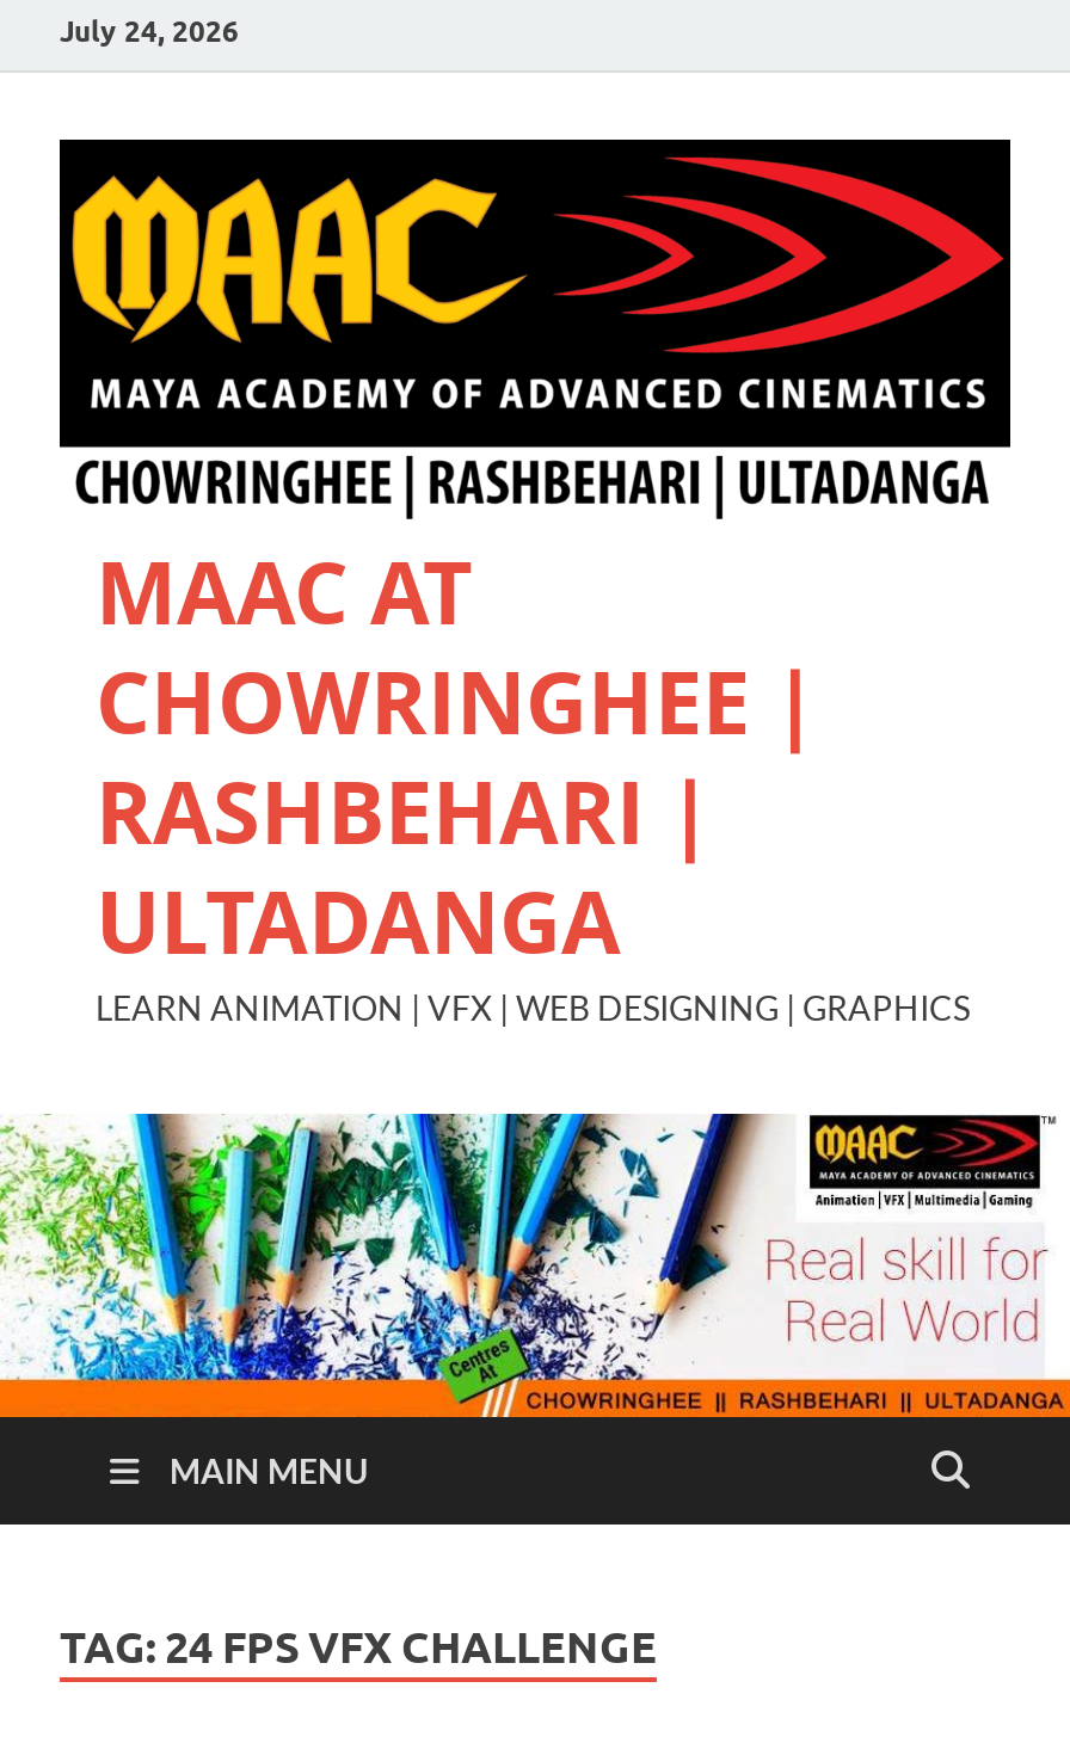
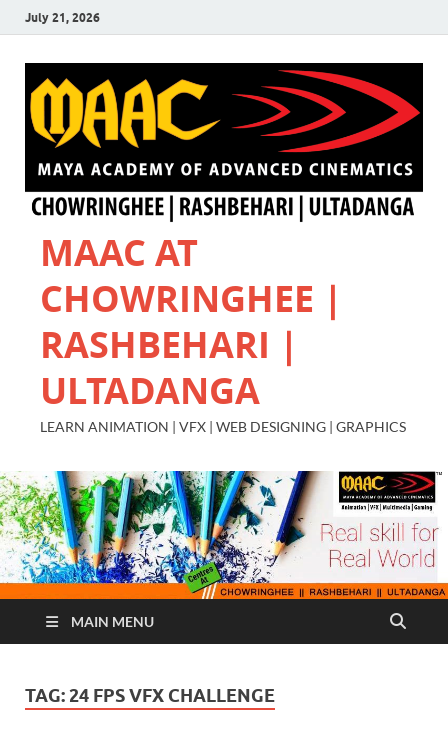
- July 24, 2026
+ July 21, 2026
